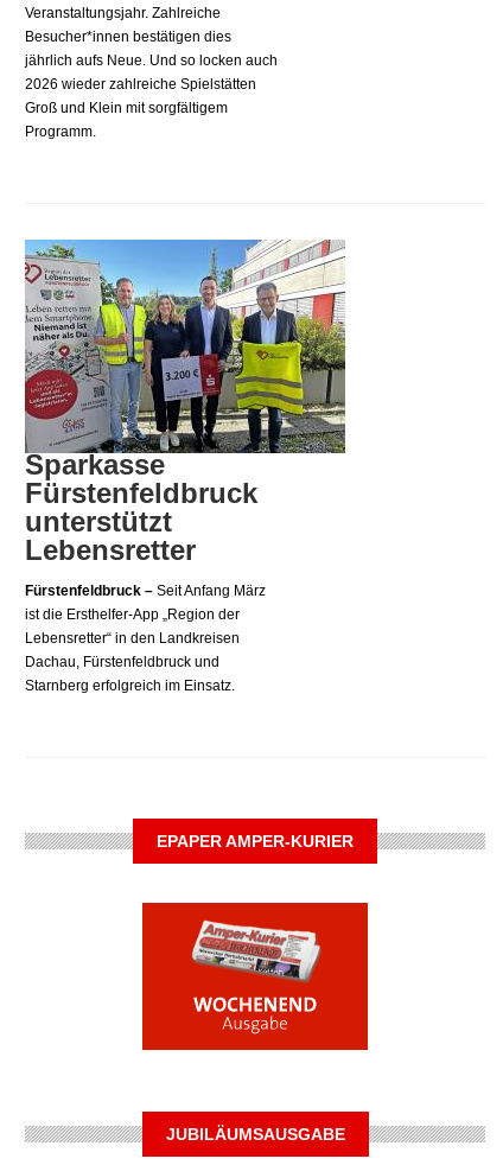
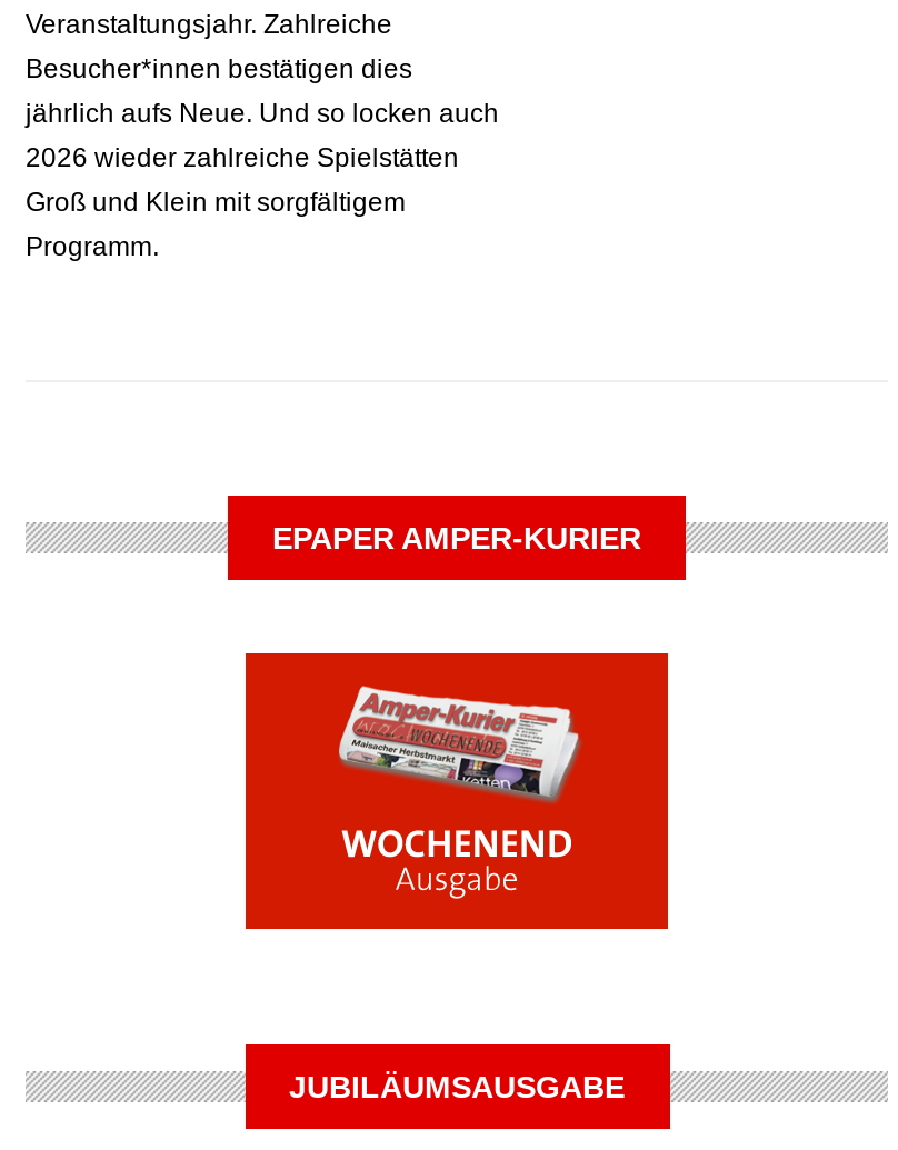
- [image]
- Sparkasse
- Fürstenfeldbruck
- unterstützt
- Lebensretter
- Fürstenfeldbruck – Seit Anfang März
- ist die Ersthelfer-App „Region der
- Lebensretter“ in den Landkreisen
- Dachau, Fürstenfeldbruck und
- Starnberg erfolgreich im Einsatz.
